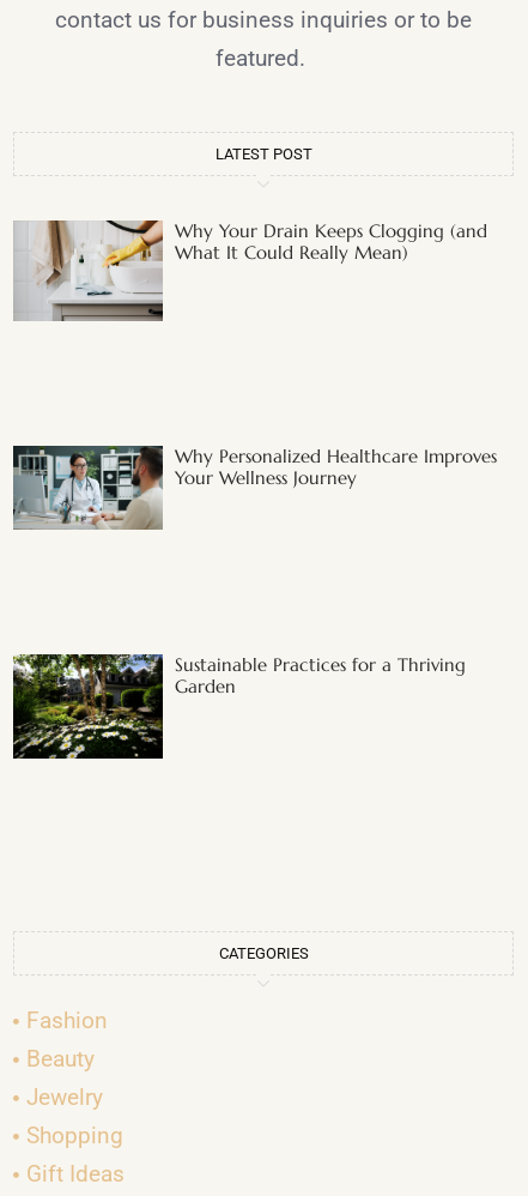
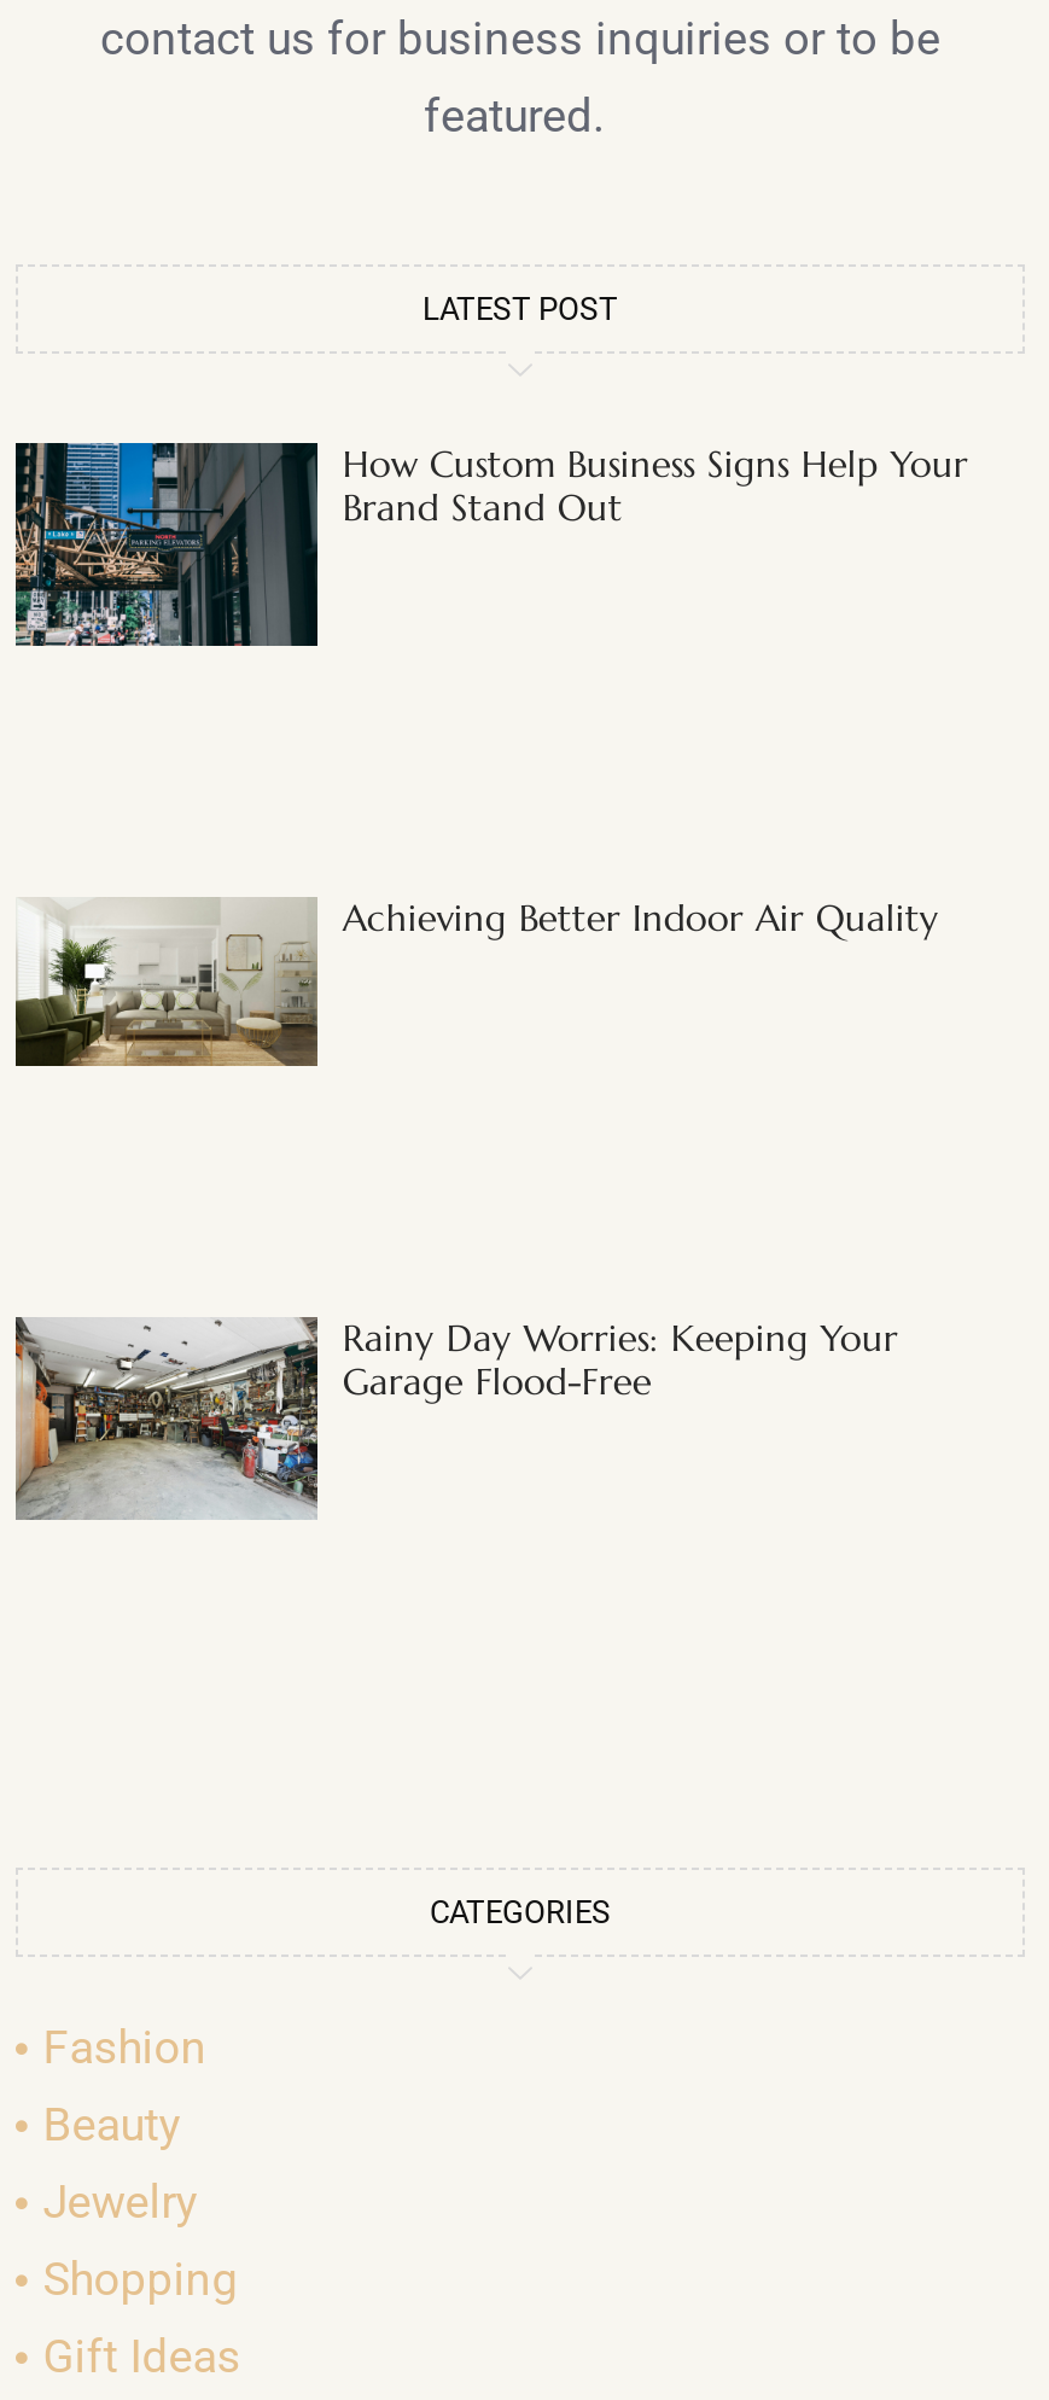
- [image]
- Why Your Drain Keeps Clogging (and
- What It Could Really Mean)
+ [image]
+ How Custom Business Signs Help Your
+ Brand Stand Out

- [image]
- Why Personalized Healthcare Improves
- Your Wellness Journey
+ [image]
+ Achieving Better Indoor Air Quality

- [image]
- Sustainable Practices for a Thriving
- Garden
+ [image]
+ Rainy Day Worries: Keeping Your
+ Garage Flood-Free
